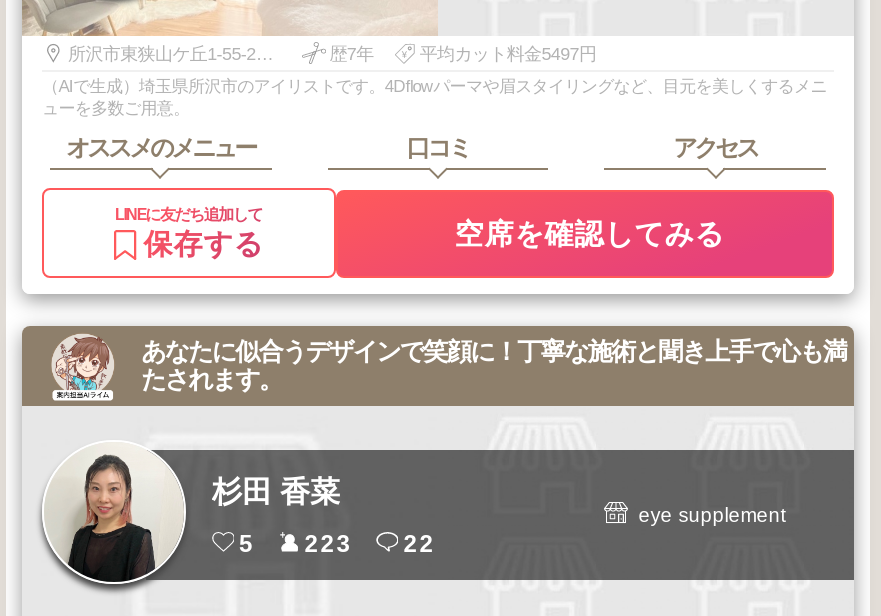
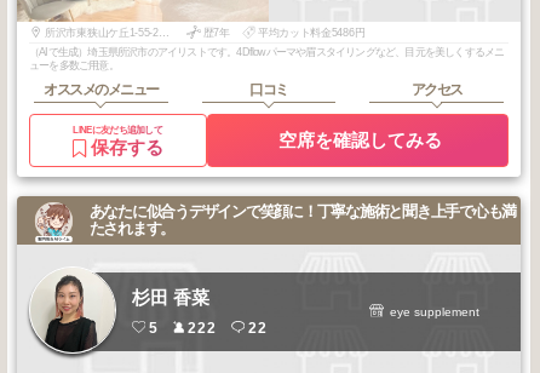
- 平均カット料金5497円
+ 平均カット料金5486円

- 5 223 22
+ 5 222 22
